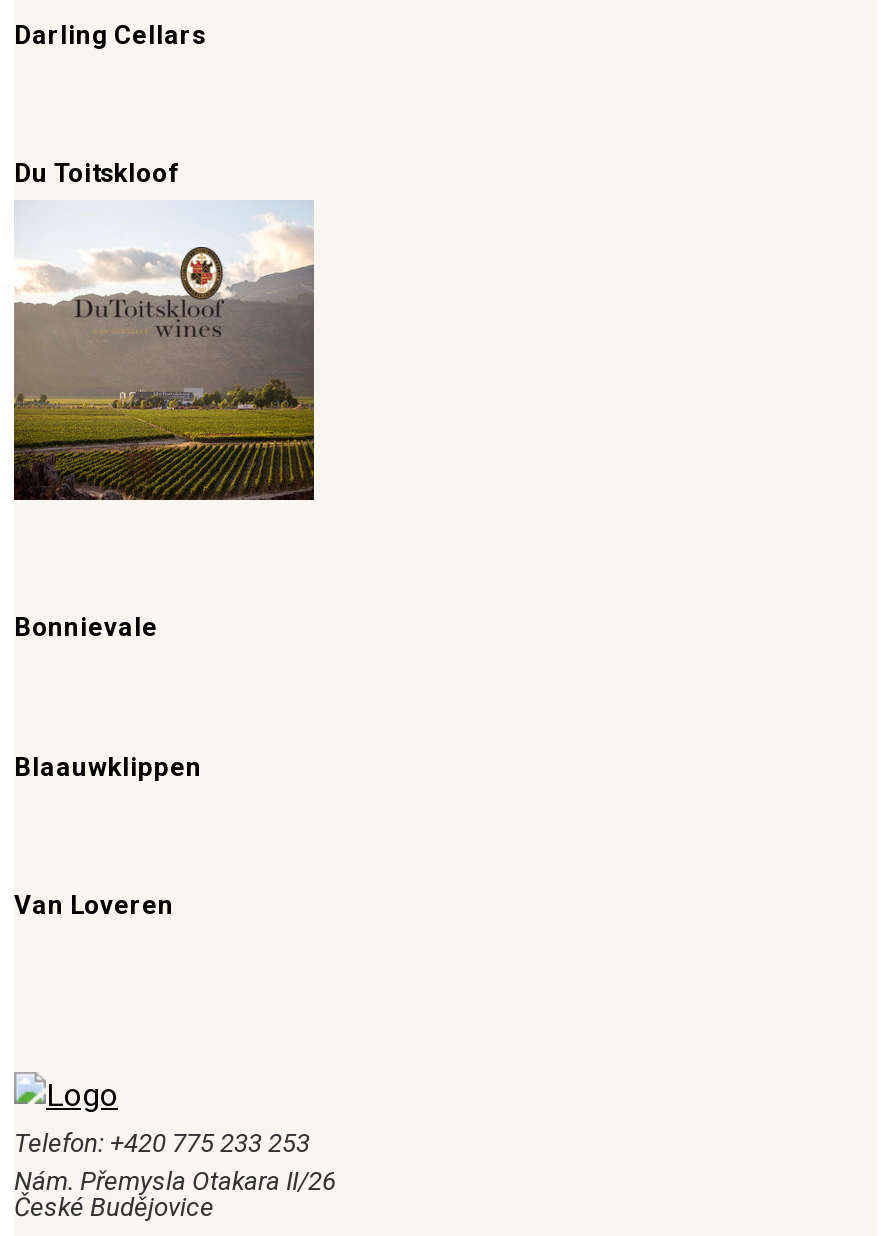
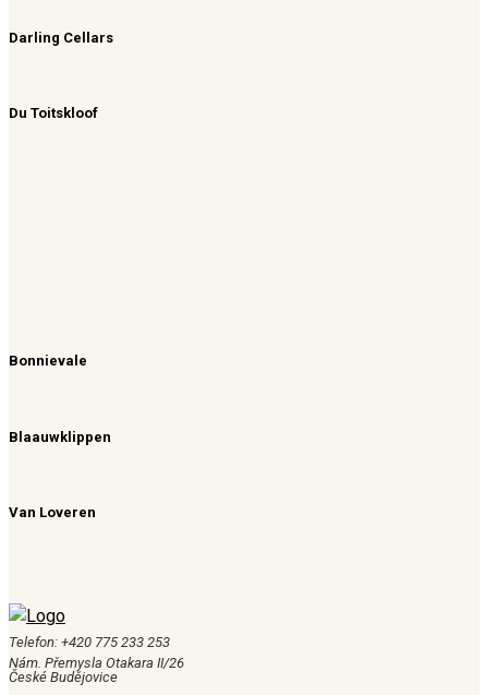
- [image]
